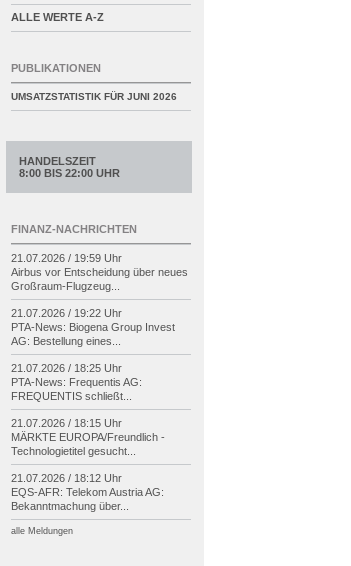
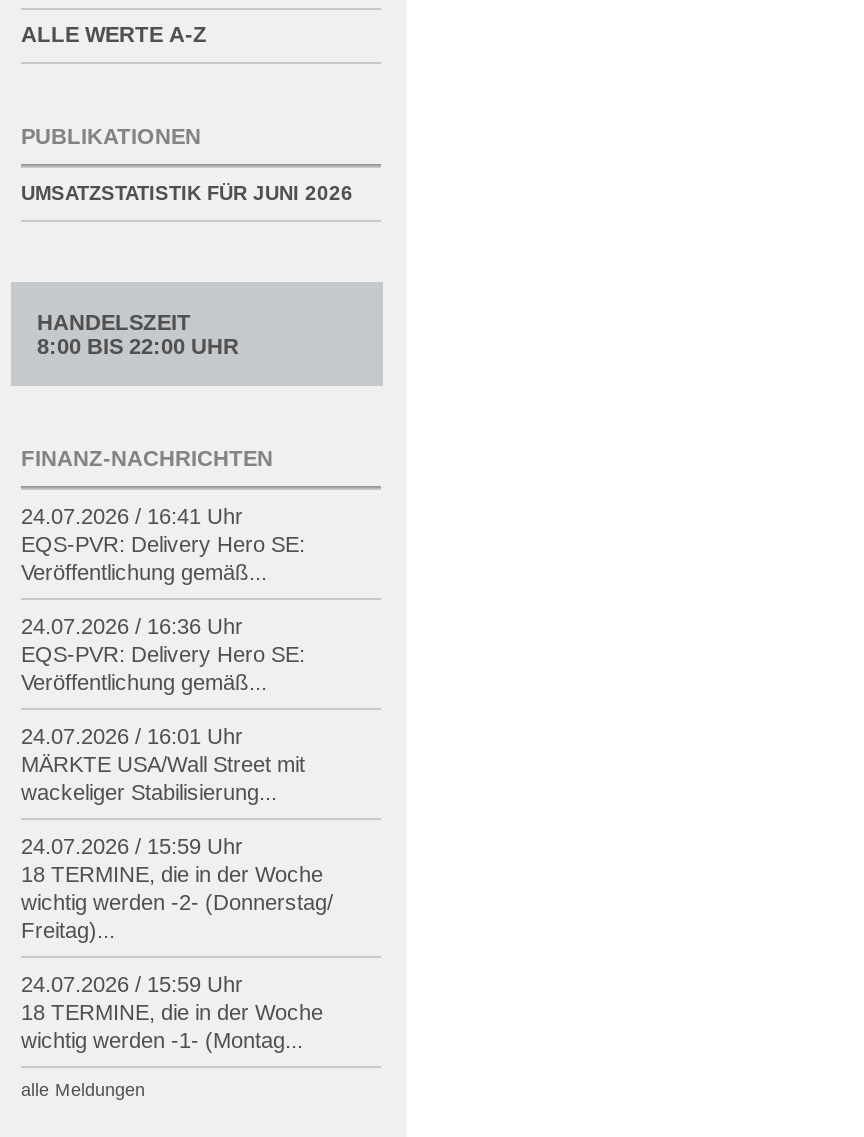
- 21.07.2026 / 19:59 Uhr
- Airbus vor Entscheidung über neues
- Großraum-Flugzeug...
+ 24.07.2026 / 16:41 Uhr
+ EQS-PVR: Delivery Hero SE:
+ Veröffentlichung gemäß...

- 21.07.2026 / 19:22 Uhr
- PTA-News: Biogena Group Invest
- AG: Bestellung eines...
+ 24.07.2026 / 16:36 Uhr
+ EQS-PVR: Delivery Hero SE:
+ Veröffentlichung gemäß...

- 21.07.2026 / 18:25 Uhr
- PTA-News: Frequentis AG:
- FREQUENTIS schließt...
+ 24.07.2026 / 16:01 Uhr
+ MÄRKTE USA/Wall Street mit
+ wackeliger Stabilisierung...

- 21.07.2026 / 18:15 Uhr
- MÄRKTE EUROPA/Freundlich -
- Technologietitel gesucht...
+ 24.07.2026 / 15:59 Uhr
+ 18 TERMINE, die in der Woche
+ wichtig werden -2- (Donnerstag/
+ Freitag)...

- 21.07.2026 / 18:12 Uhr
- EQS-AFR: Telekom Austria AG:
- Bekanntmachung über...
+ 24.07.2026 / 15:59 Uhr
+ 18 TERMINE, die in der Woche
+ wichtig werden -1- (Montag...
